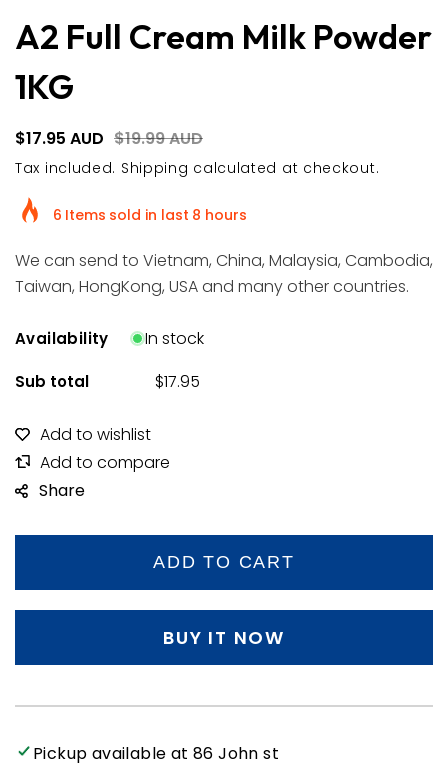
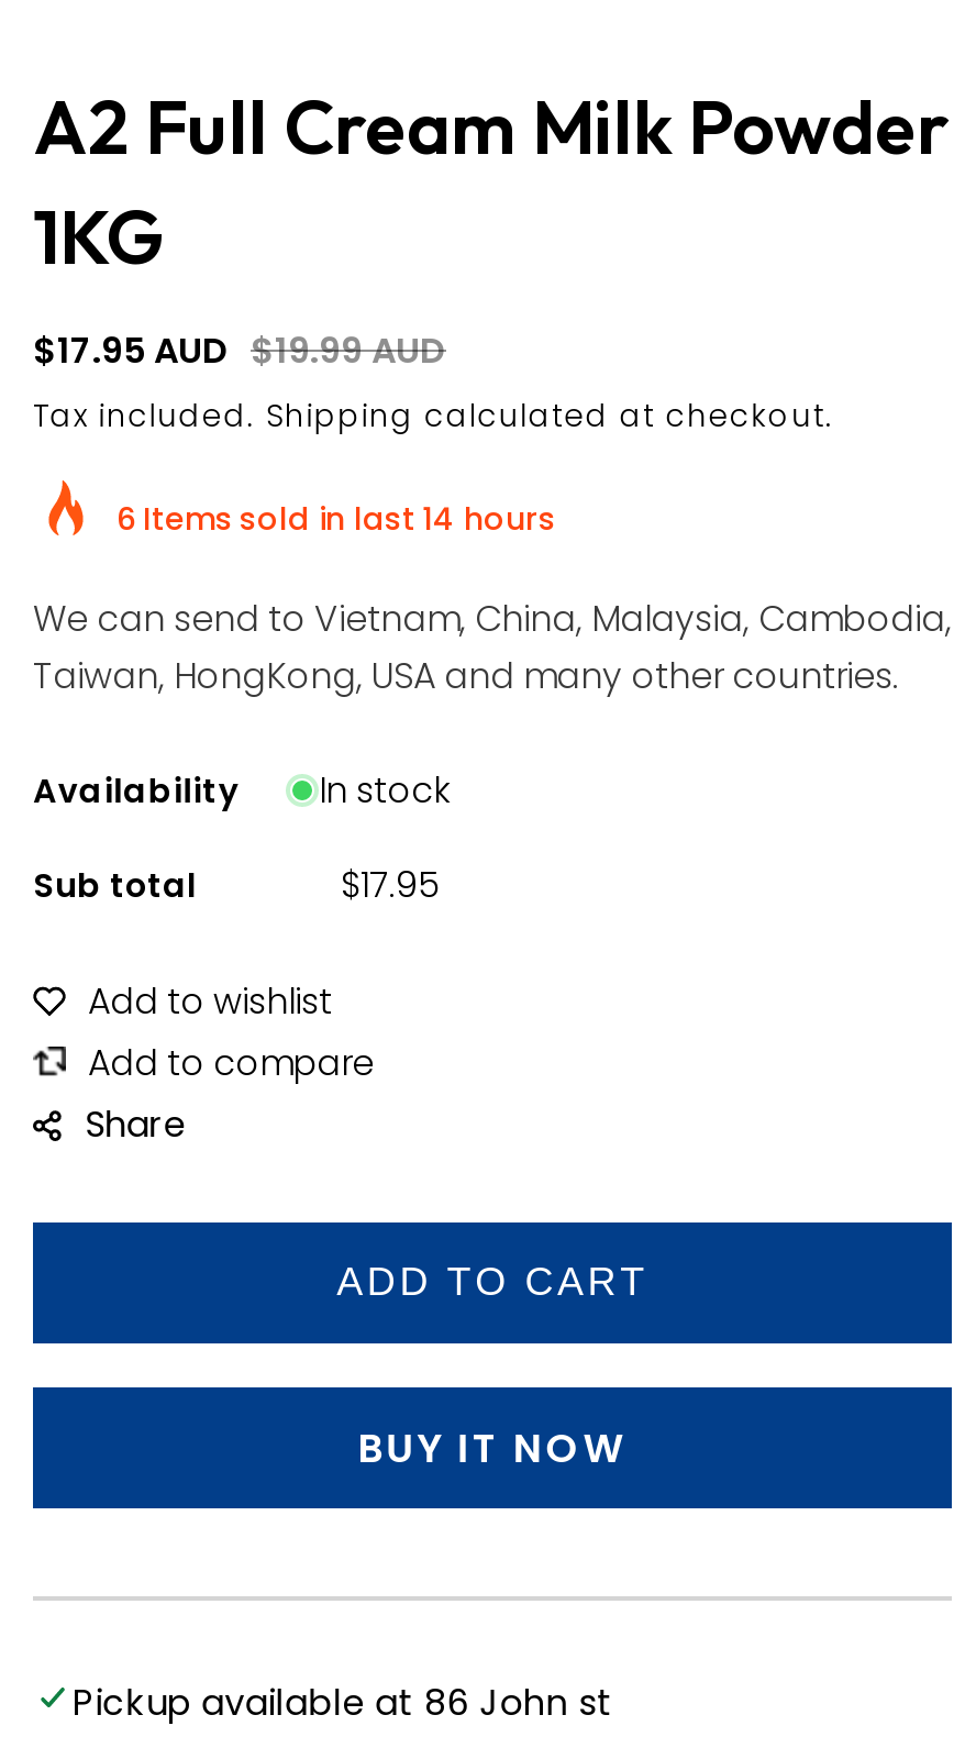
- 6 Items sold in last 8 hours
+ 6 Items sold in last 14 hours
